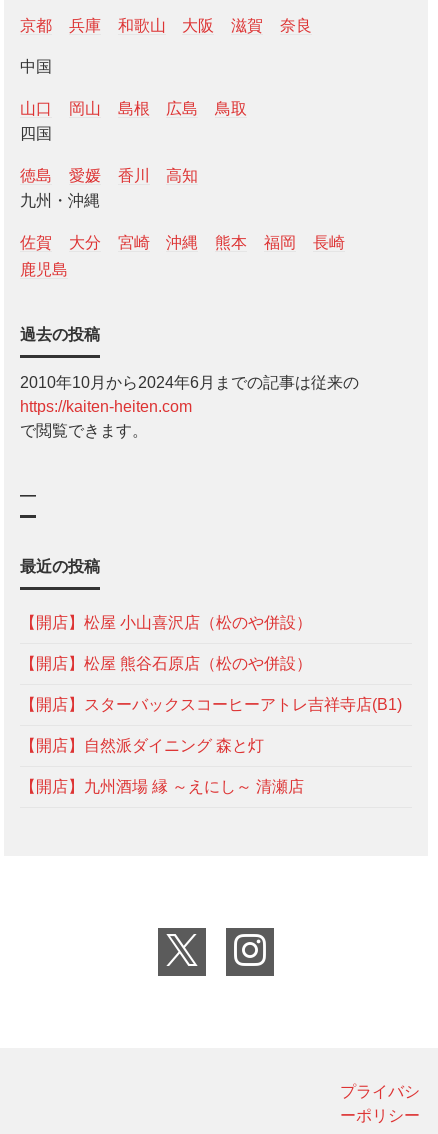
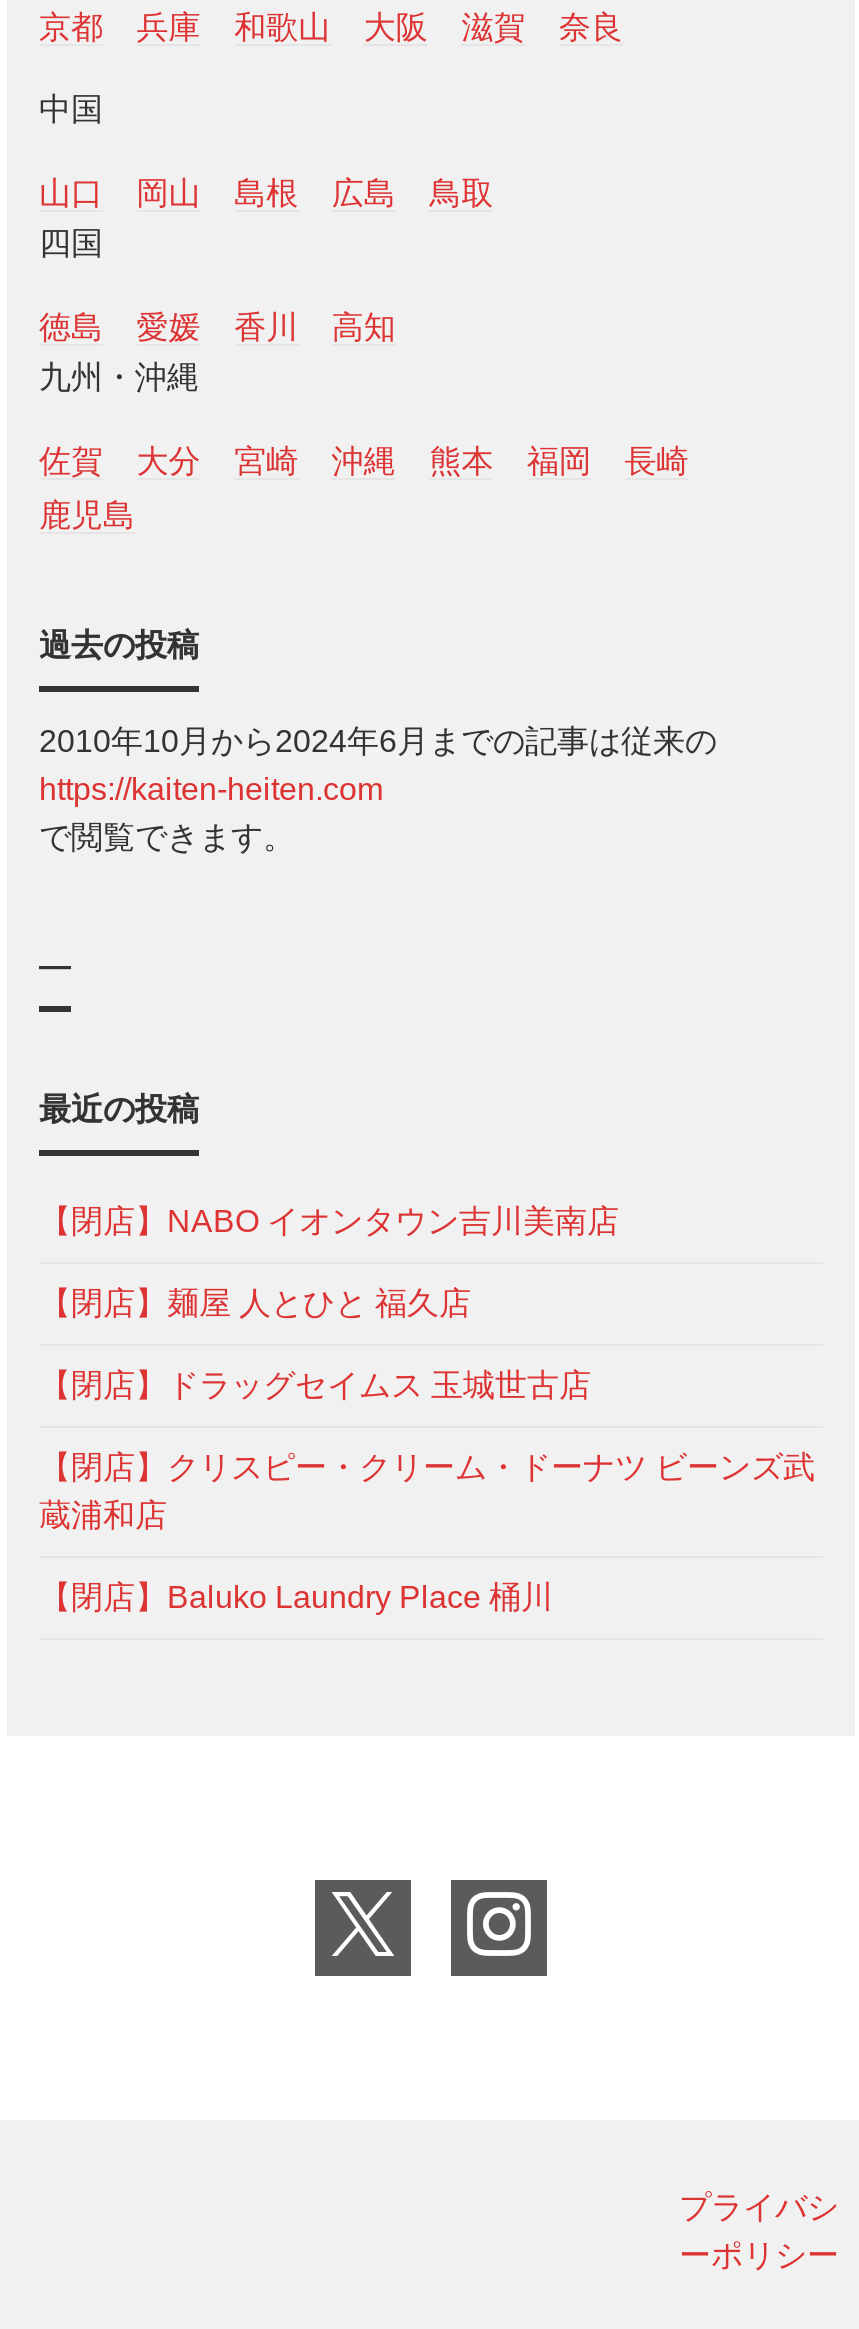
- 【開店】松屋 小山喜沢店（松のや併設）
+ 【閉店】NABO イオンタウン吉川美南店

- 【開店】松屋 熊谷石原店（松のや併設）
+ 【閉店】麺屋 人とひと 福久店

- 【開店】スターバックスコーヒーアトレ吉祥寺店(B1)
+ 【閉店】ドラッグセイムス 玉城世古店

- 【開店】自然派ダイニング 森と灯
+ 【閉店】クリスピー・クリーム・ドーナツ ビーンズ武
+ 蔵浦和店

- 【開店】九州酒場 縁 ～えにし～ 清瀬店
+ 【閉店】Baluko Laundry Place 桶川
